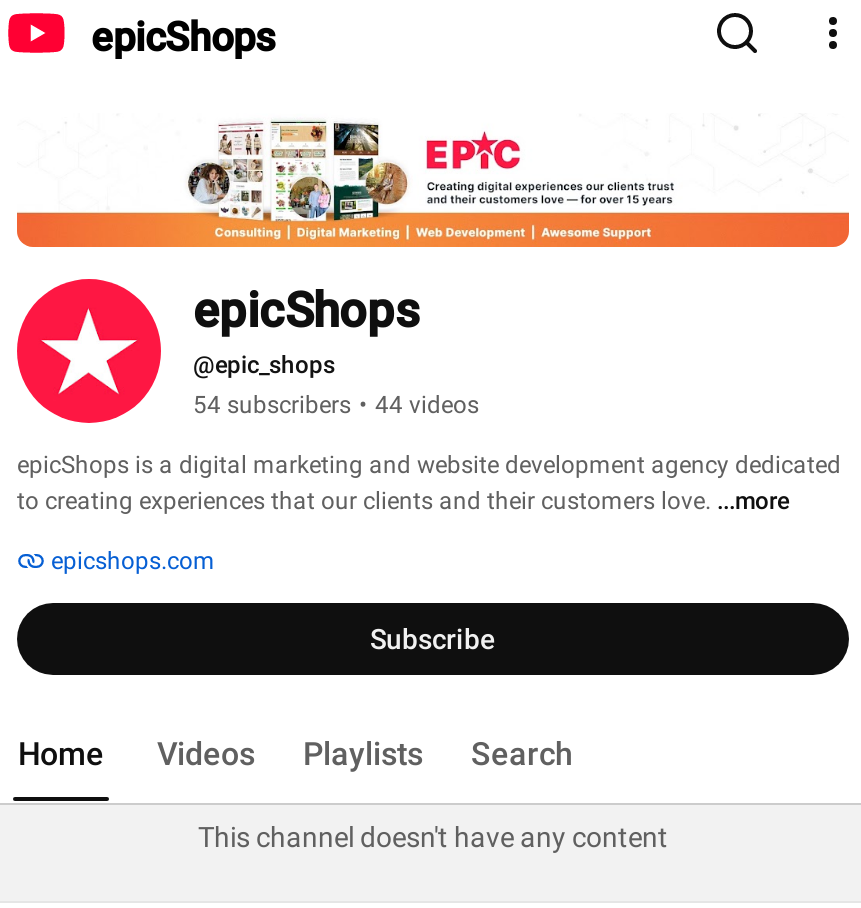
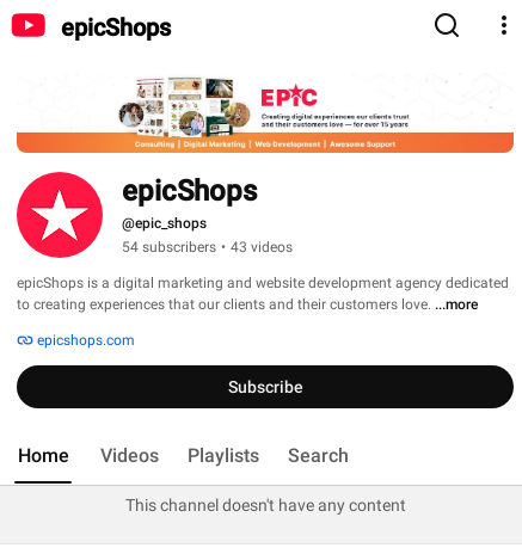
- 54 subscribers • 44 videos
+ 54 subscribers • 43 videos
